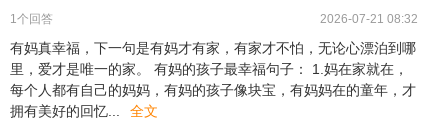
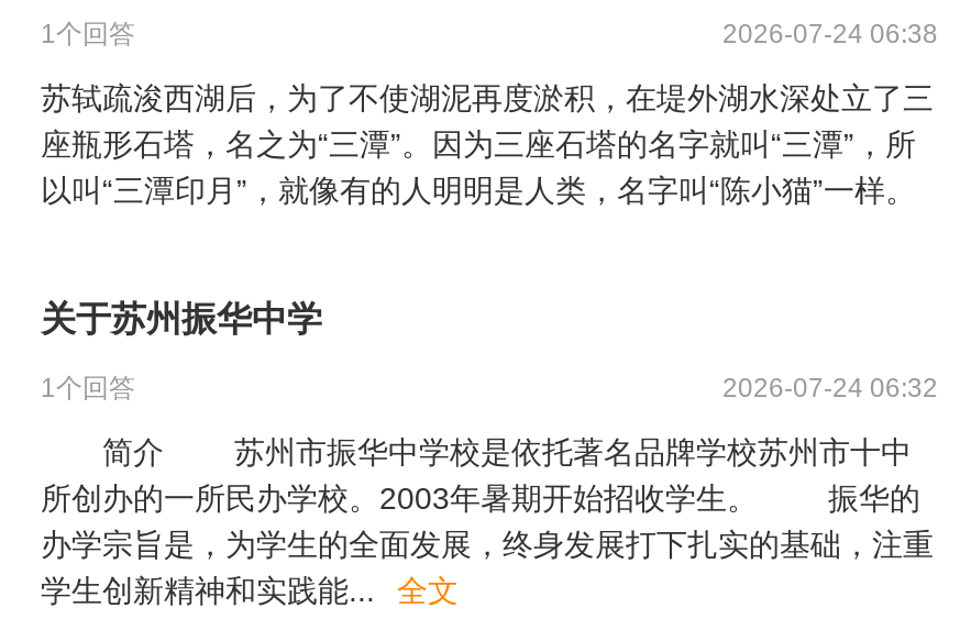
- 2026-07-21 08:32
- 有妈真幸福，下一句是有妈才有家，有家才不怕，无论心漂泊到哪
- 里，爱才是唯一的家。 有妈的孩子最幸福句子： 1.妈在家就在，
- 每个人都有自己的妈妈，有妈的孩子像块宝，有妈妈在的童年，才
- 拥有美好的回忆...
+ 2026-07-24 06:38
+ 苏轼疏浚西湖后，为了不使湖泥再度淤积，在堤外湖水深处立了三
+ 座瓶形石塔，名之为“三潭”。因为三座石塔的名字就叫“三潭”，所
+ 以叫“三潭印月”，就像有的人明明是人类，名字叫“陈小猫”一样。
+ 关于苏州振华中学
+ 1个回答
+ 2026-07-24 06:32
+ 简介 苏州市振华中学校是依托著名品牌学校苏州市十中
+ 所创办的一所民办学校。2003年暑期开始招收学生。 振华的
+ 办学宗旨是，为学生的全面发展，终身发展打下扎实的基础，注重
+ 学生创新精神和实践能...
